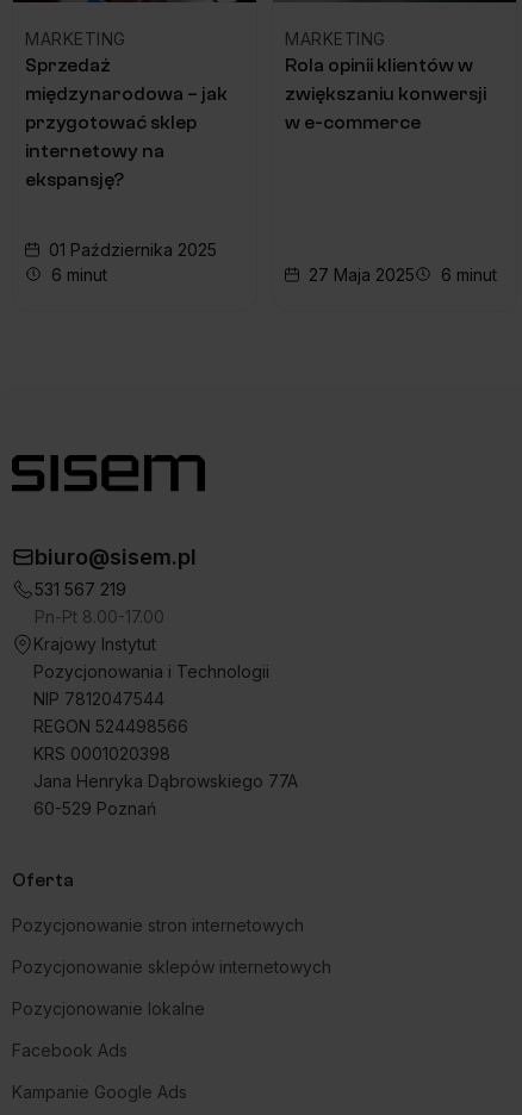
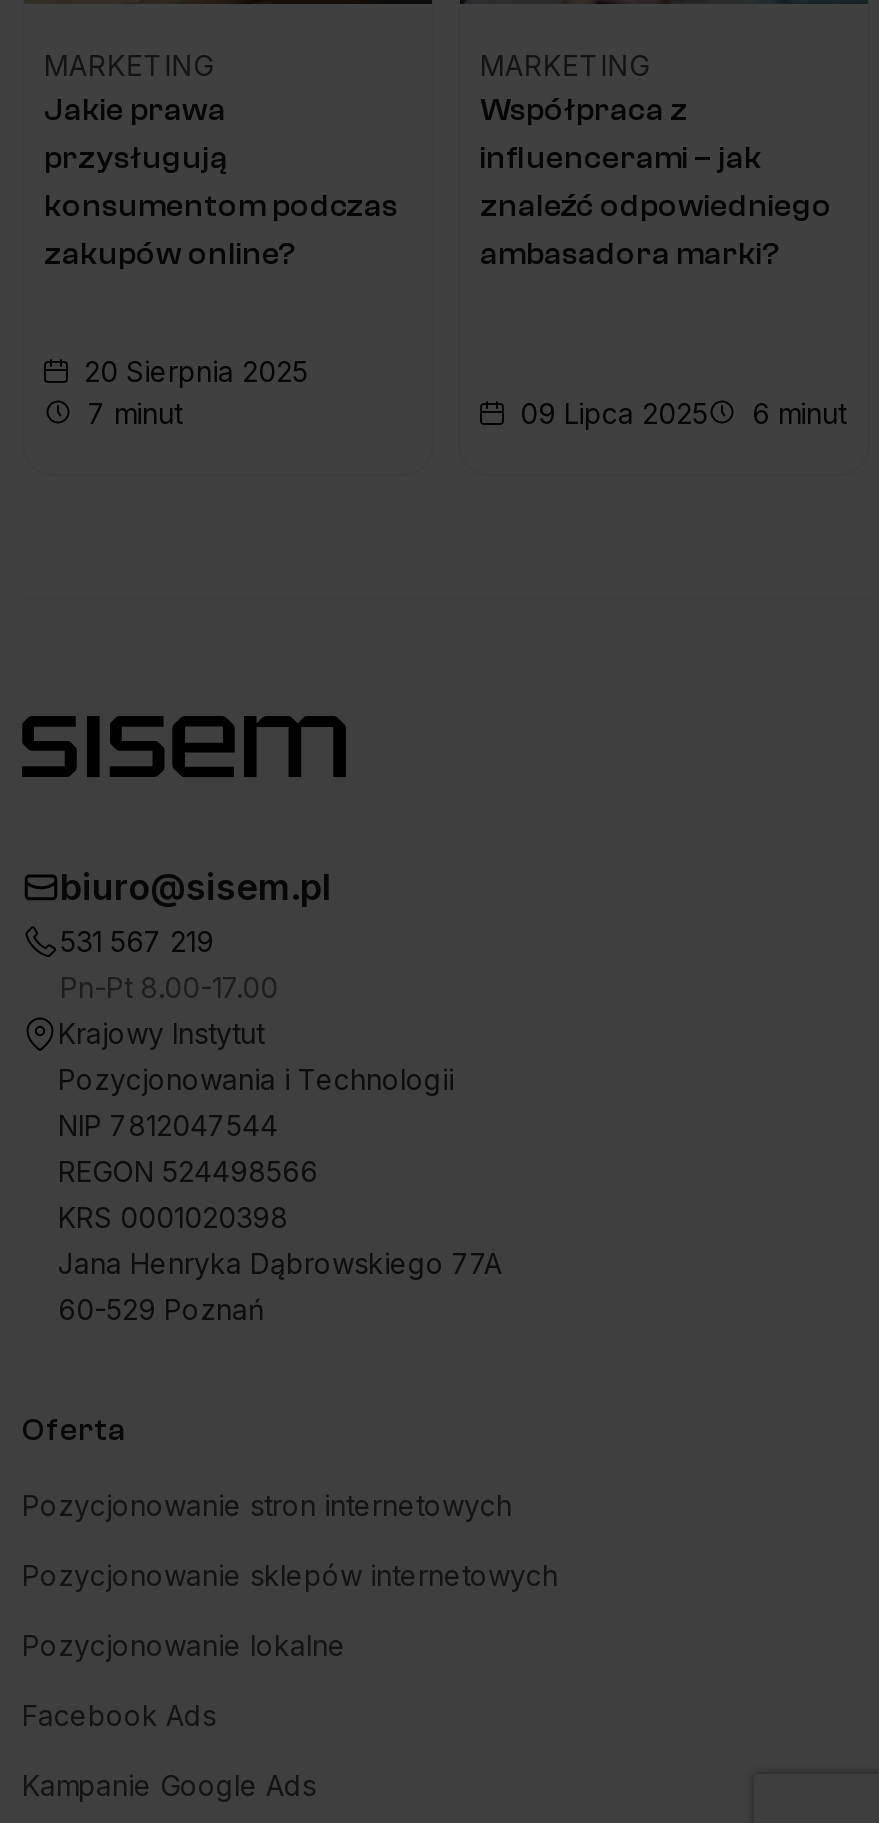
- Sprzedaż
- międzynarodowa – jak
- przygotować sklep
- internetowy na
- ekspansję?
+ Jakie prawa
+ przysługują
+ konsumentom podczas
+ zakupów online?

- Rola opinii klientów w
- zwiększaniu konwersji
- w e-commerce
+ Współpraca z
+ influencerami – jak
+ znaleźć odpowiedniego
+ ambasadora marki?

- 01 Października 2025
- 6 minut
+ 20 Sierpnia 2025
+ 7 minut

- 27 Maja 2025 6 minut
+ 09 Lipca 2025 6 minut
